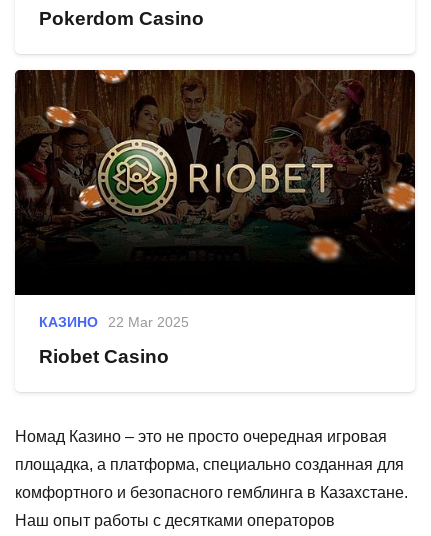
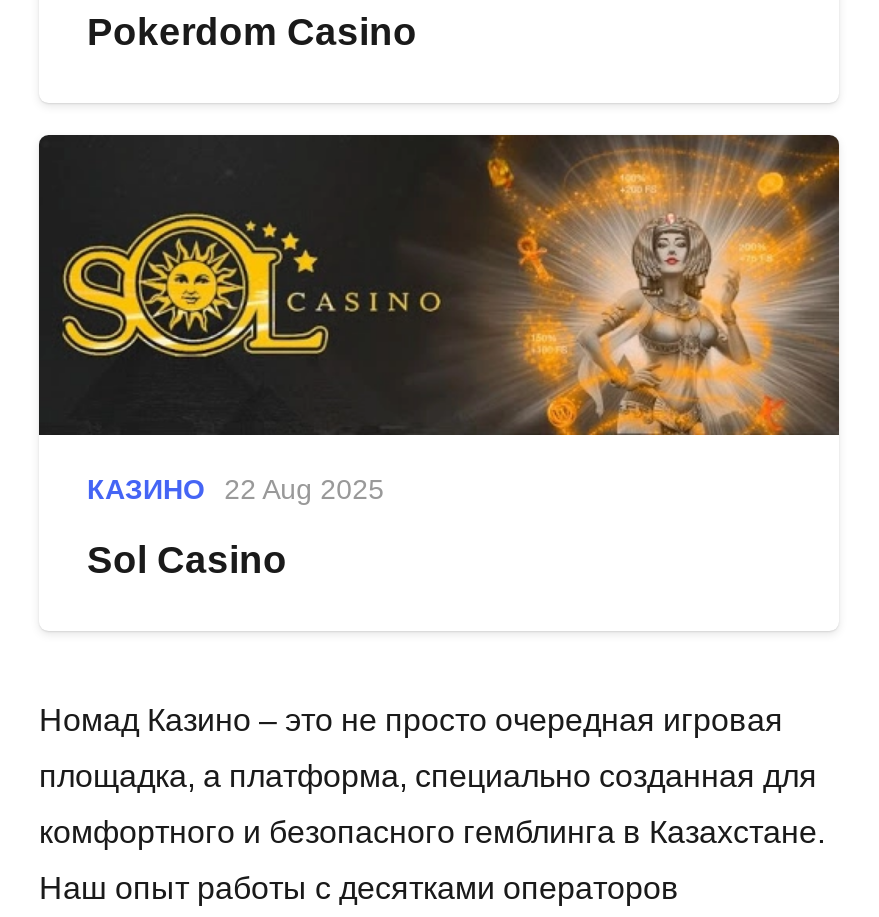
- [image]
- КАЗИНО 22 Mar 2025
+ [image]
+ КАЗИНО 22 Aug 2025

- Riobet Casino
+ Sol Casino
